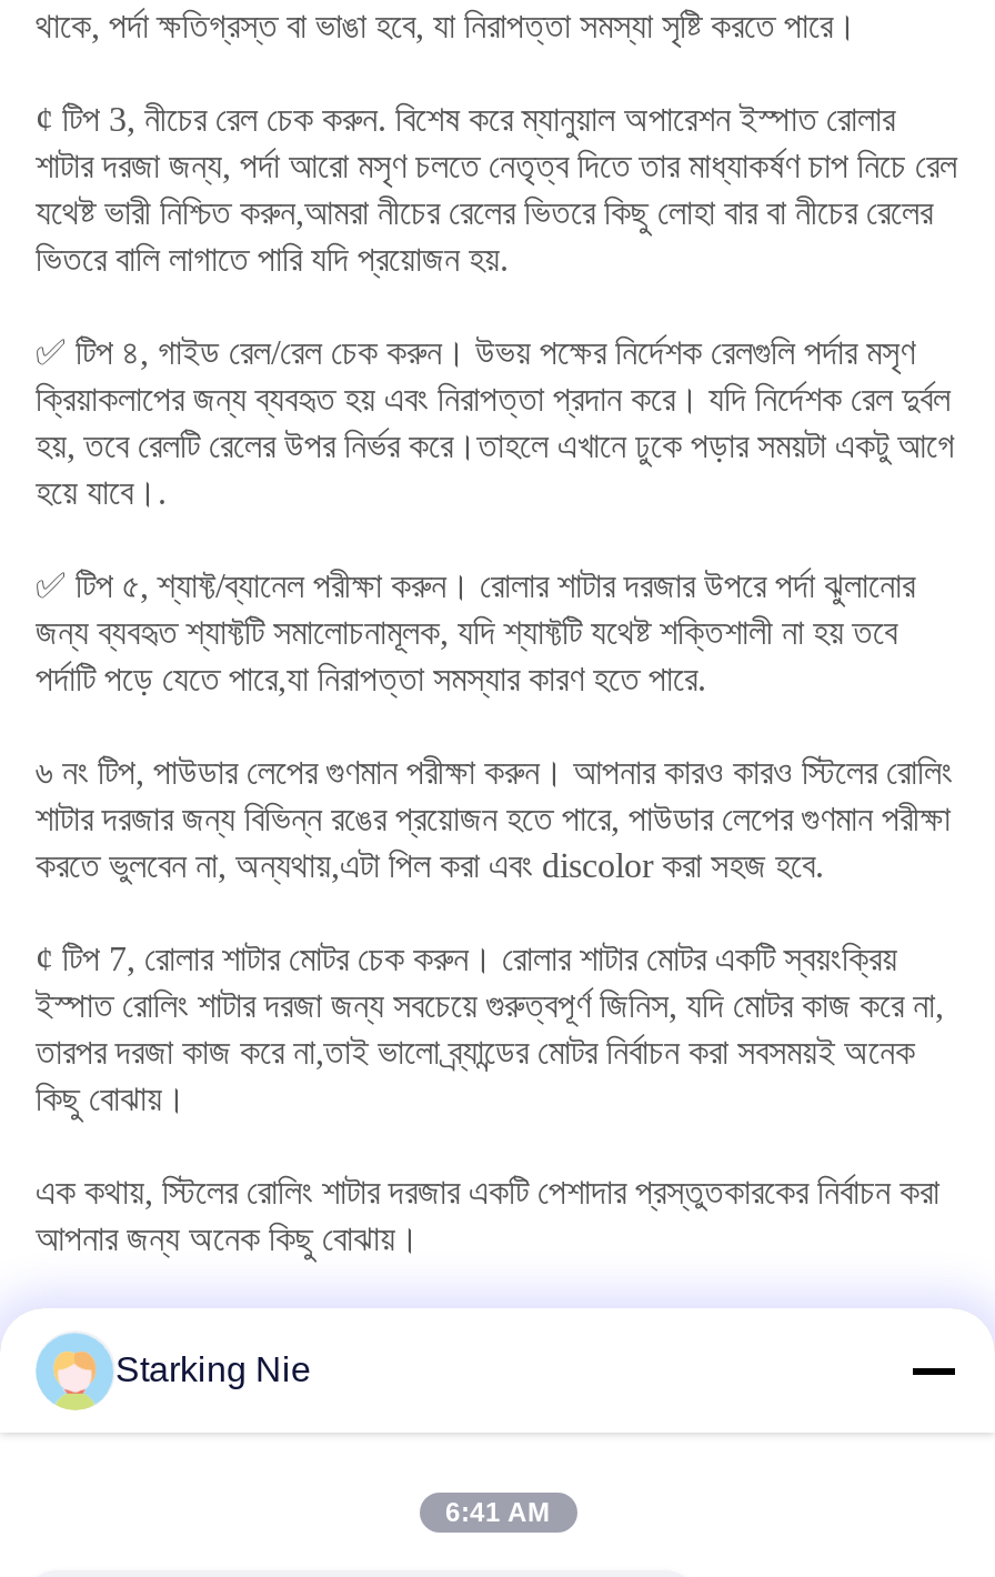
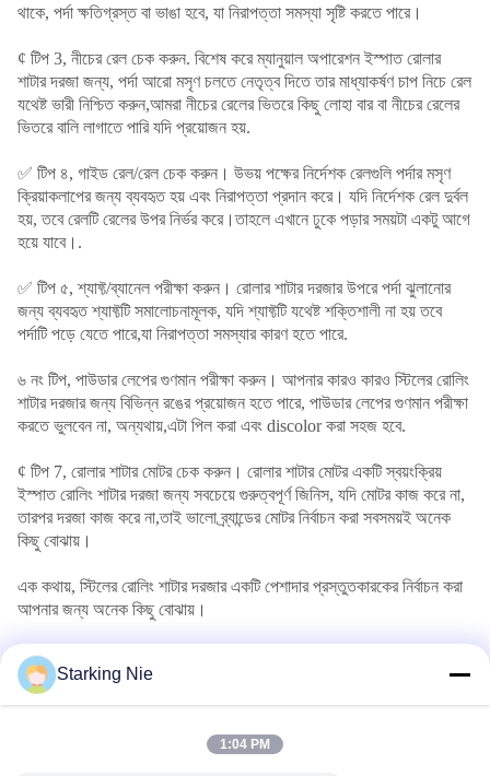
- 6:41 AM
+ 1:04 PM
